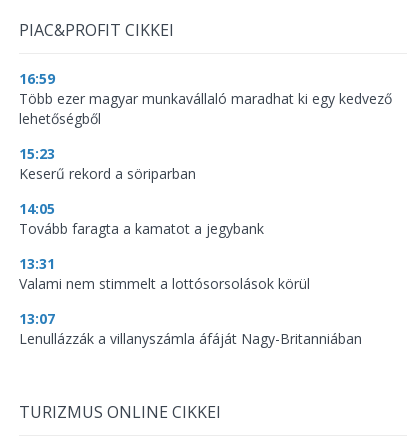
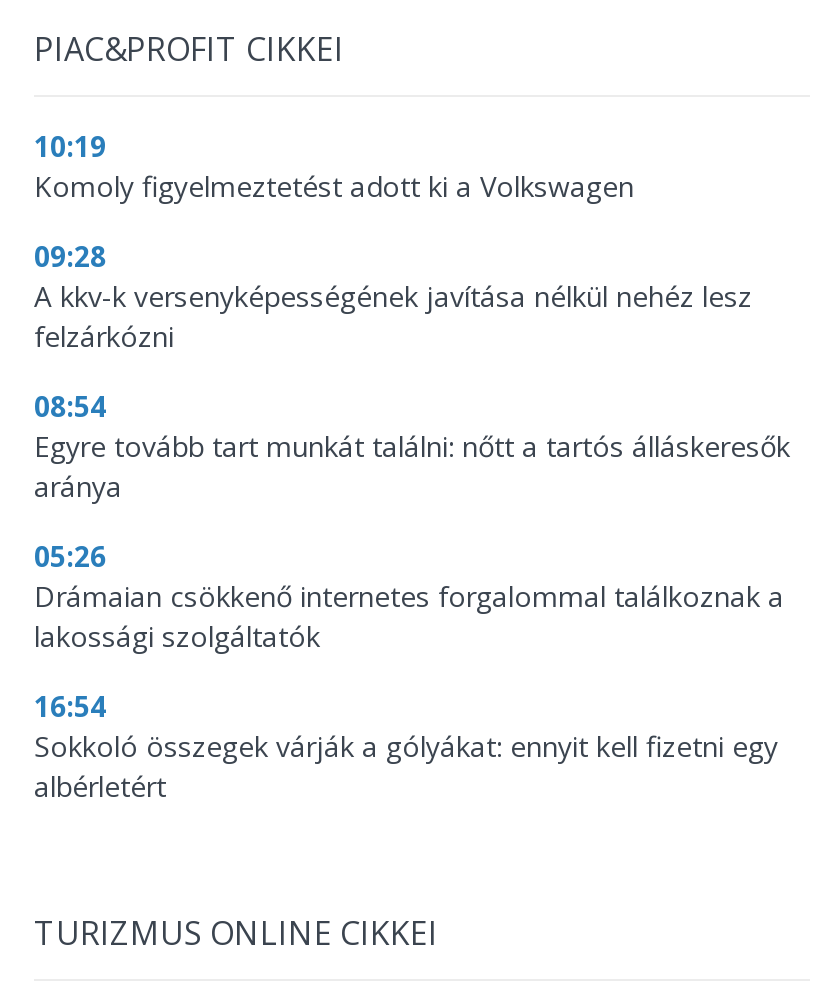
- 16:59
- Több ezer magyar munkavállaló maradhat ki egy kedvező
- lehetőségből
+ 10:19
+ Komoly figyelmeztetést adott ki a Volkswagen

- 15:23
- Keserű rekord a söriparban
+ 09:28
+ A kkv-k versenyképességének javítása nélkül nehéz lesz
+ felzárkózni

- 14:05
- Tovább faragta a kamatot a jegybank
+ 08:54
+ Egyre tovább tart munkát találni: nőtt a tartós álláskeresők
+ aránya

- 13:31
- Valami nem stimmelt a lottósorsolások körül
+ 05:26
+ Drámaian csökkenő internetes forgalommal találkoznak a
+ lakossági szolgáltatók

- 13:07
- Lenullázzák a villanyszámla áfáját Nagy-Britanniában
+ 16:54
+ Sokkoló összegek várják a gólyákat: ennyit kell fizetni egy
+ albérletért
